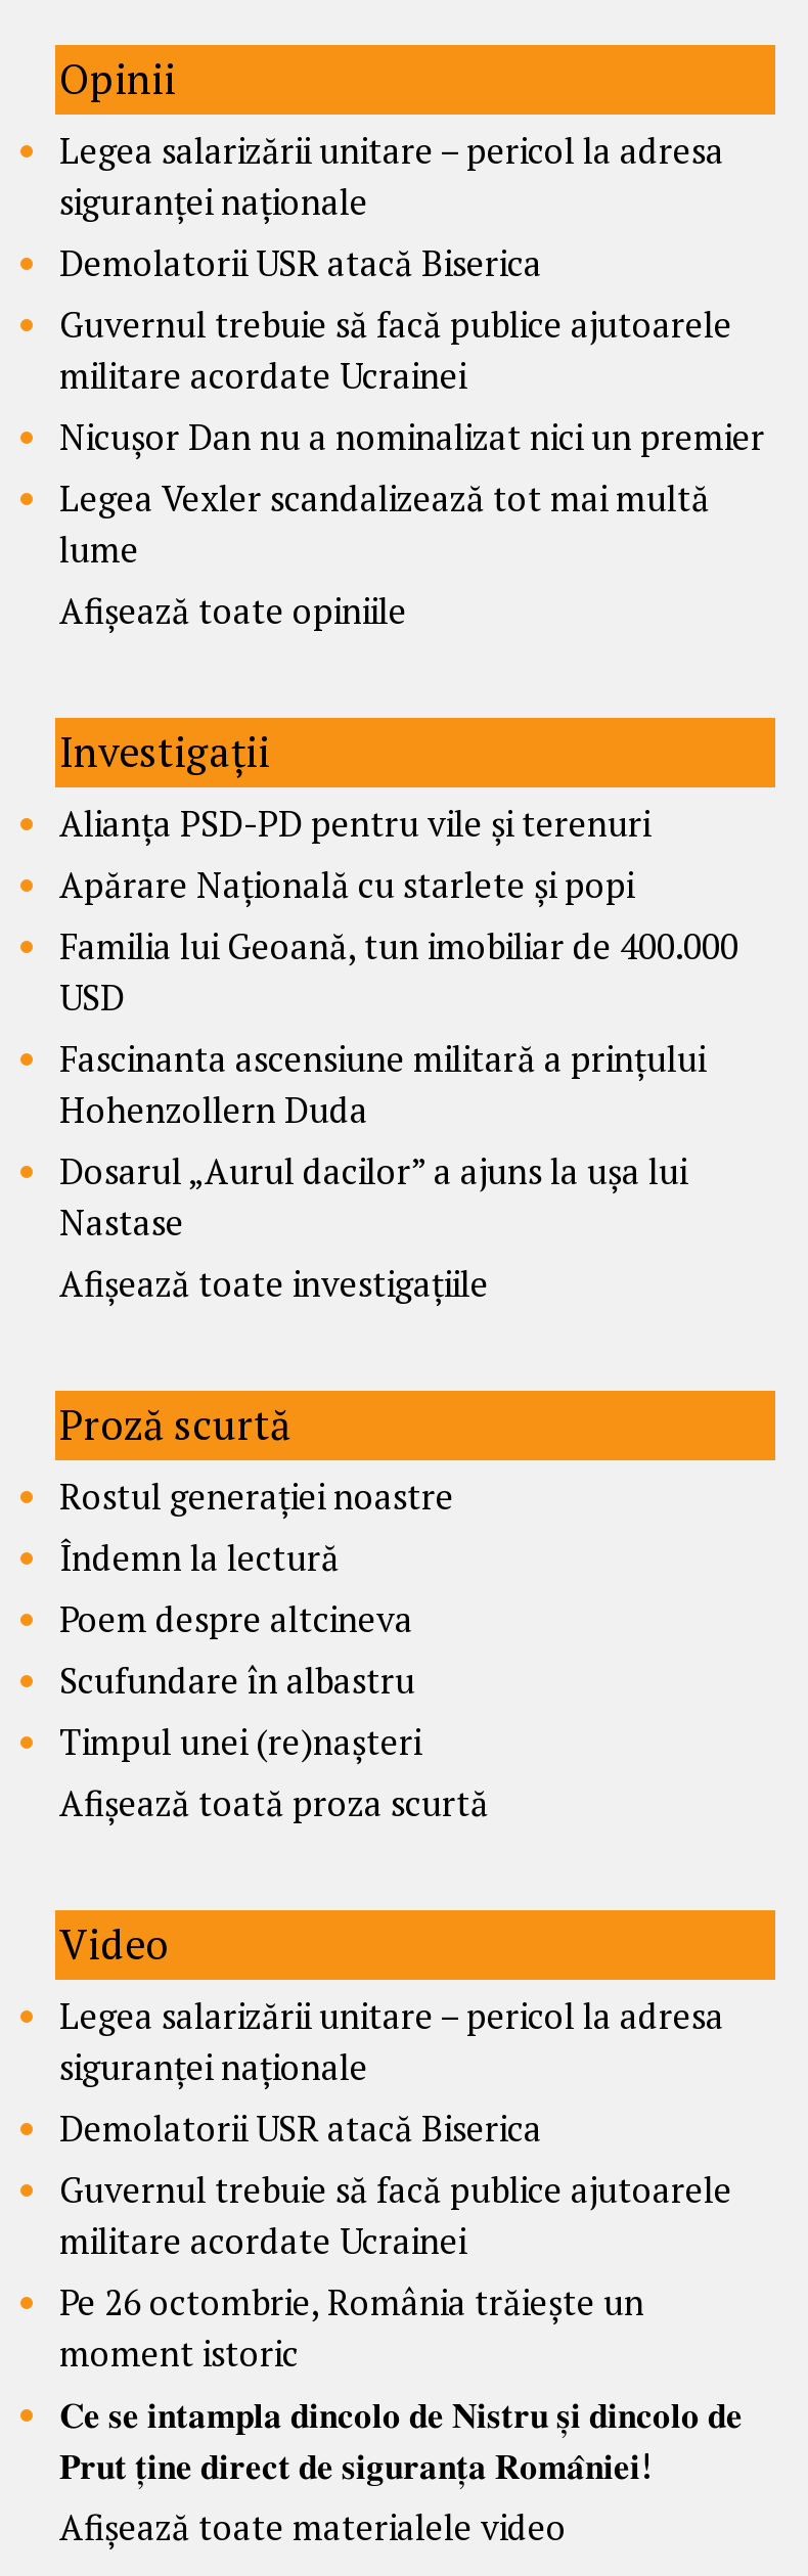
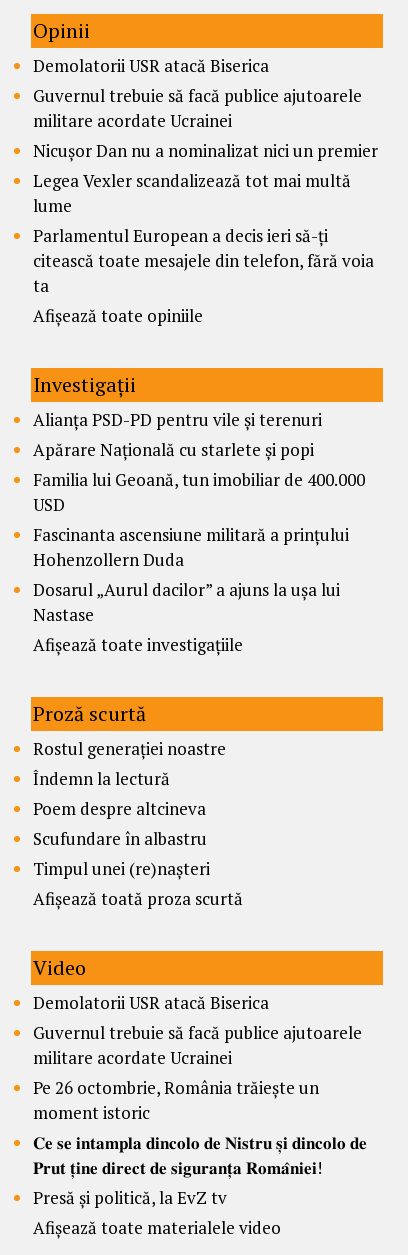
- Legea salarizării unitare – pericol la adresa
- siguranței naționale

moved up: Demolatorii USR atacă Biserica | Guvernul trebuie să facă publice ajutoarele | militare acordate Ucrainei | Nicușor Dan nu a nominalizat nici un premier | Legea Vexler scandalizează tot mai multă | lume

+ Parlamentul European a decis ieri să-ți
+ citească toate mesajele din telefon, fără voia
+ ta

moved down: Afișează toate opiniile | Investigații | Alianța PSD-PD pentru vile și terenuri | ... | Afișează toată proza scurtă | Video

- Legea salarizării unitare – pericol la adresa
- siguranței naționale

moved up: Demolatorii USR atacă Biserica | Guvernul trebuie să facă publice ajutoarele | militare acordate Ucrainei | Pe 26 octombrie, România trăiește un | moment istoric

+ Presă și politică, la EvZ tv
